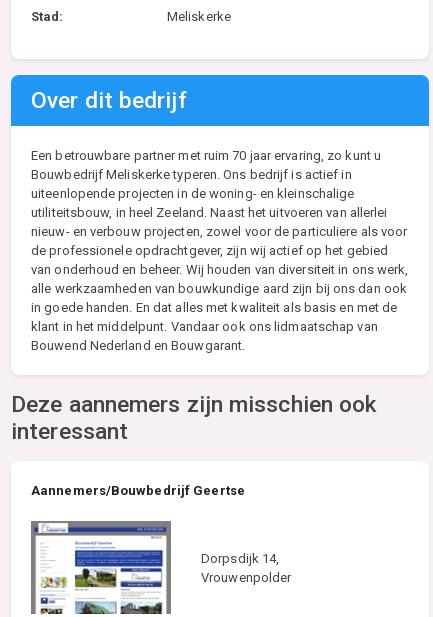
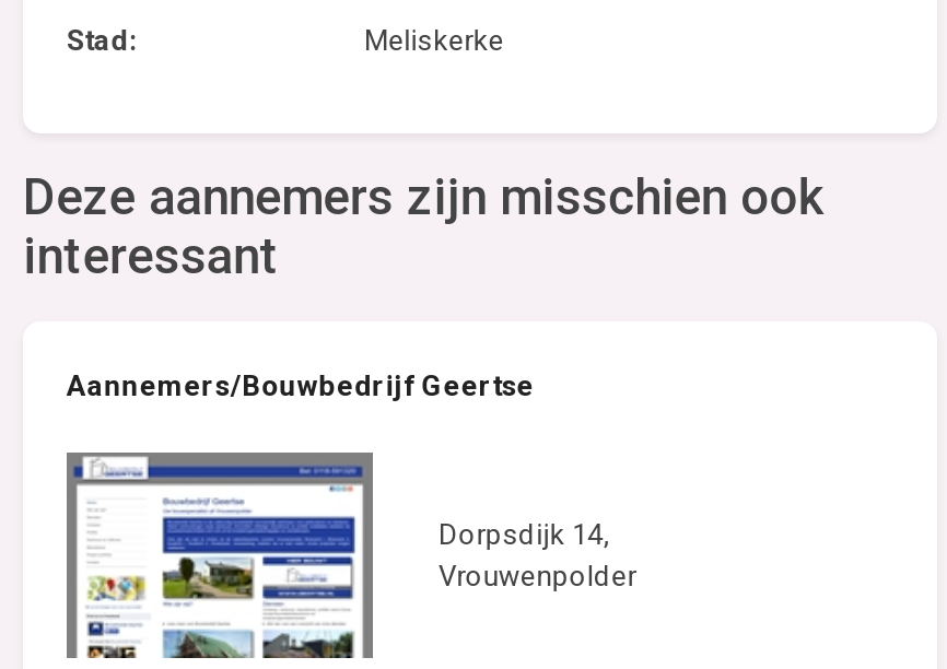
- Over dit bedrijf
- Een betrouwbare partner met ruim 70 jaar ervaring, zo kunt u
- Bouwbedrijf Meliskerke typeren. Ons bedrijf is actief in
- uiteenlopende projecten in de woning- en kleinschalige
- utiliteitsbouw, in heel Zeeland. Naast het uitvoeren van allerlei
- nieuw- en verbouw projecten, zowel voor de particuliere als voor
- de professionele opdrachtgever, zijn wij actief op het gebied
- van onderhoud en beheer. Wij houden van diversiteit in ons werk,
- alle werkzaamheden van bouwkundige aard zijn bij ons dan ook
- in goede handen. En dat alles met kwaliteit als basis en met de
- klant in het middelpunt. Vandaar ook ons lidmaatschap van
- Bouwend Nederland en Bouwgarant.
